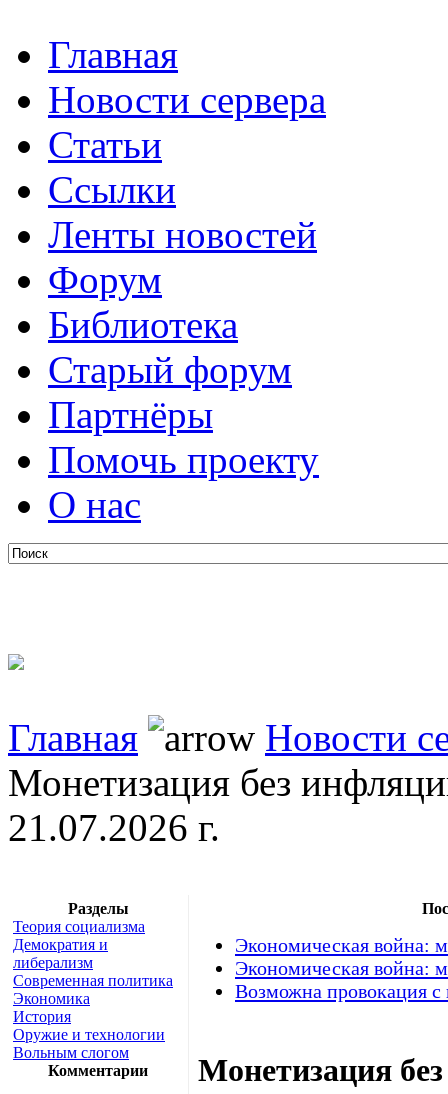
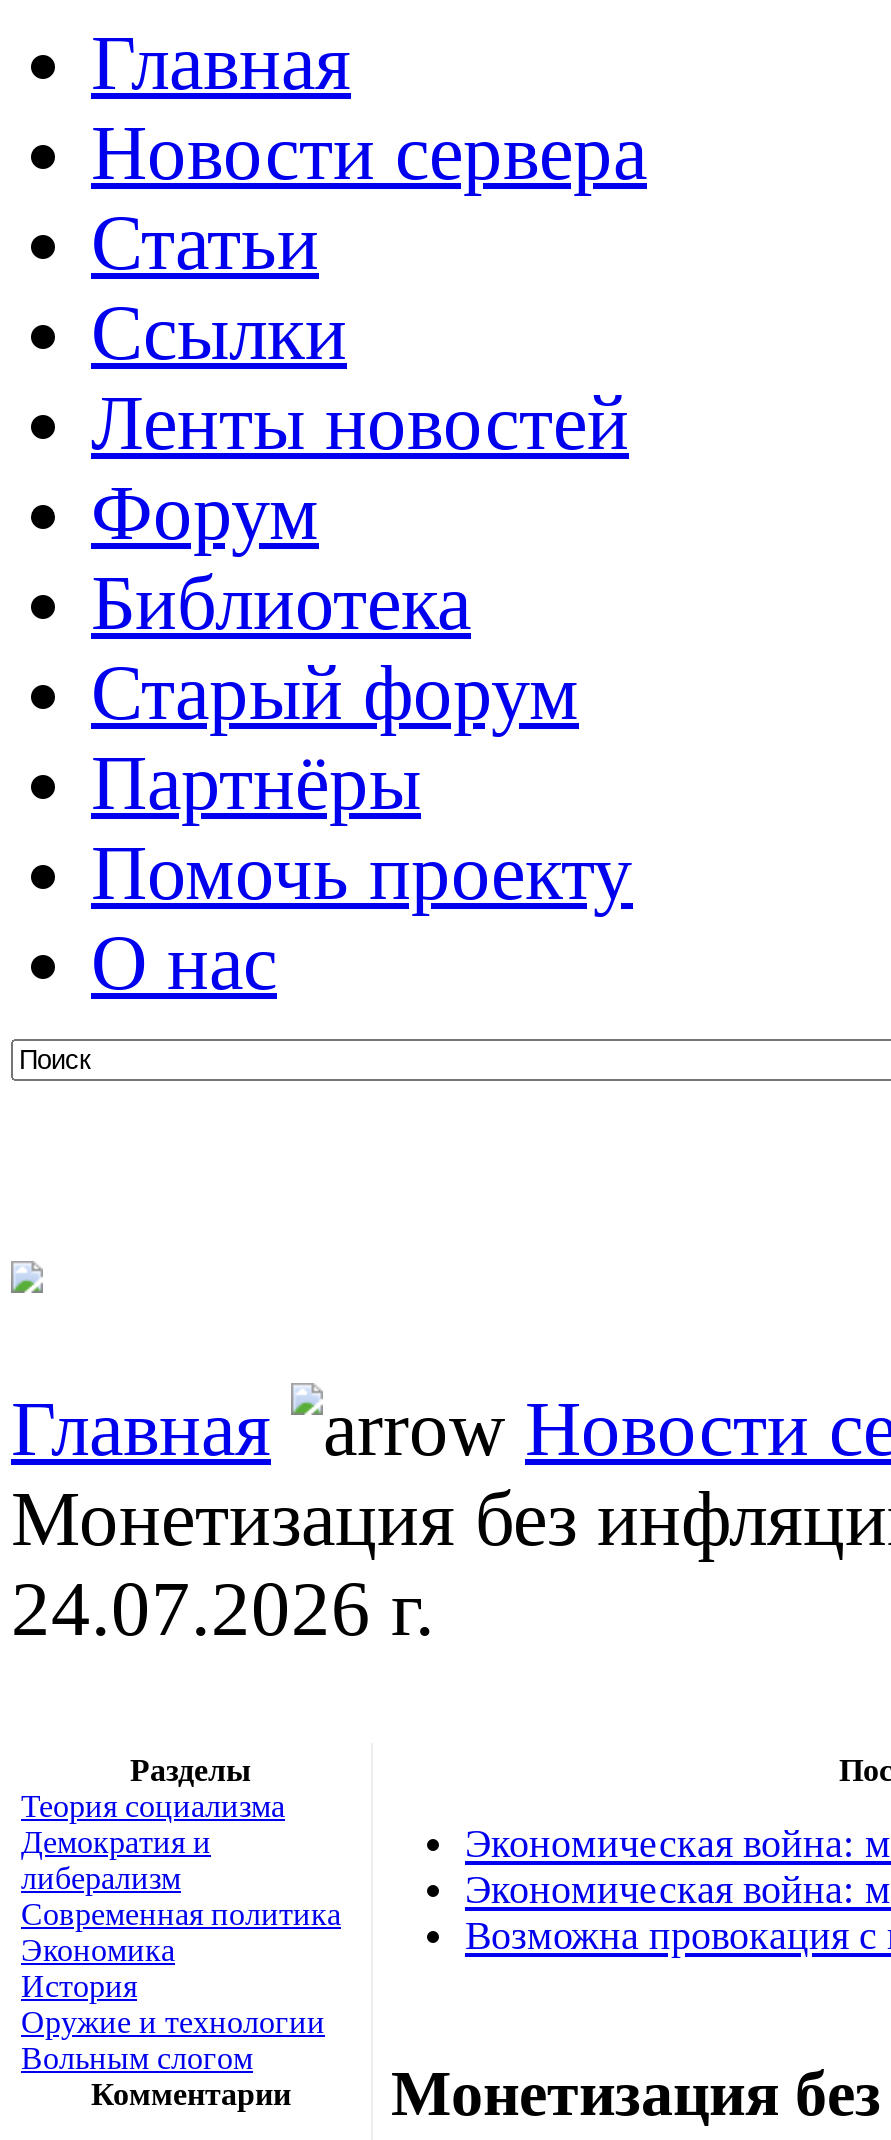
- 21.07.2026 г.
+ 24.07.2026 г.
